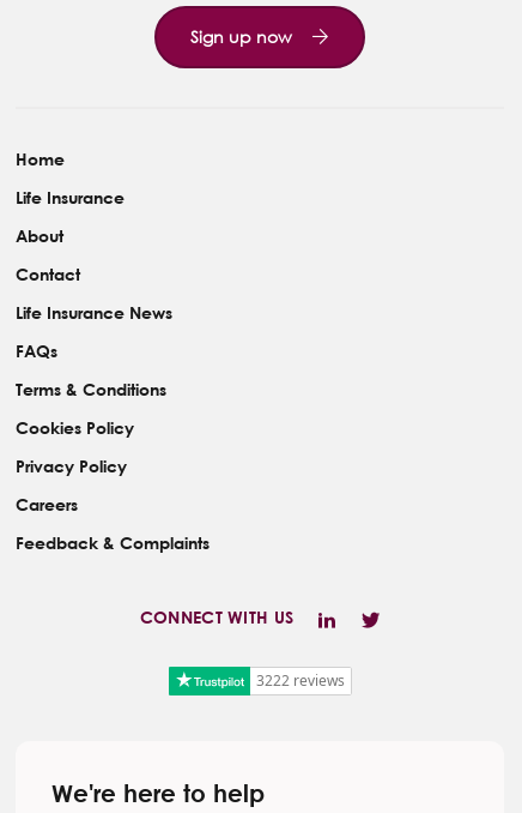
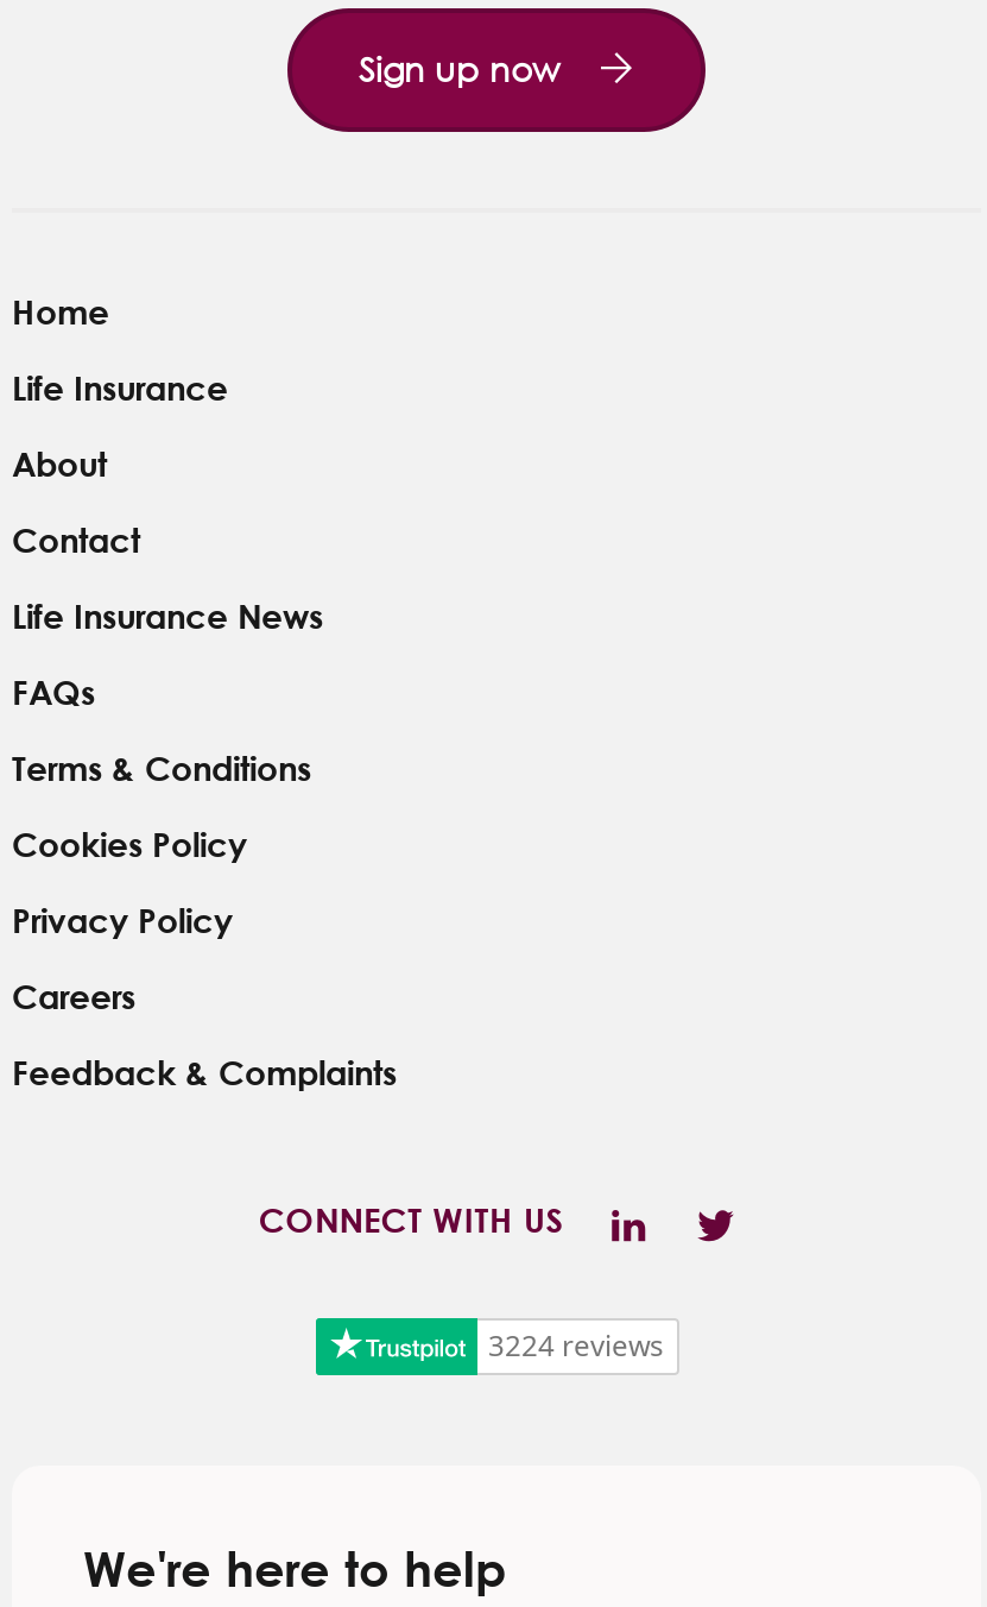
- 3222 reviews
+ 3224 reviews
